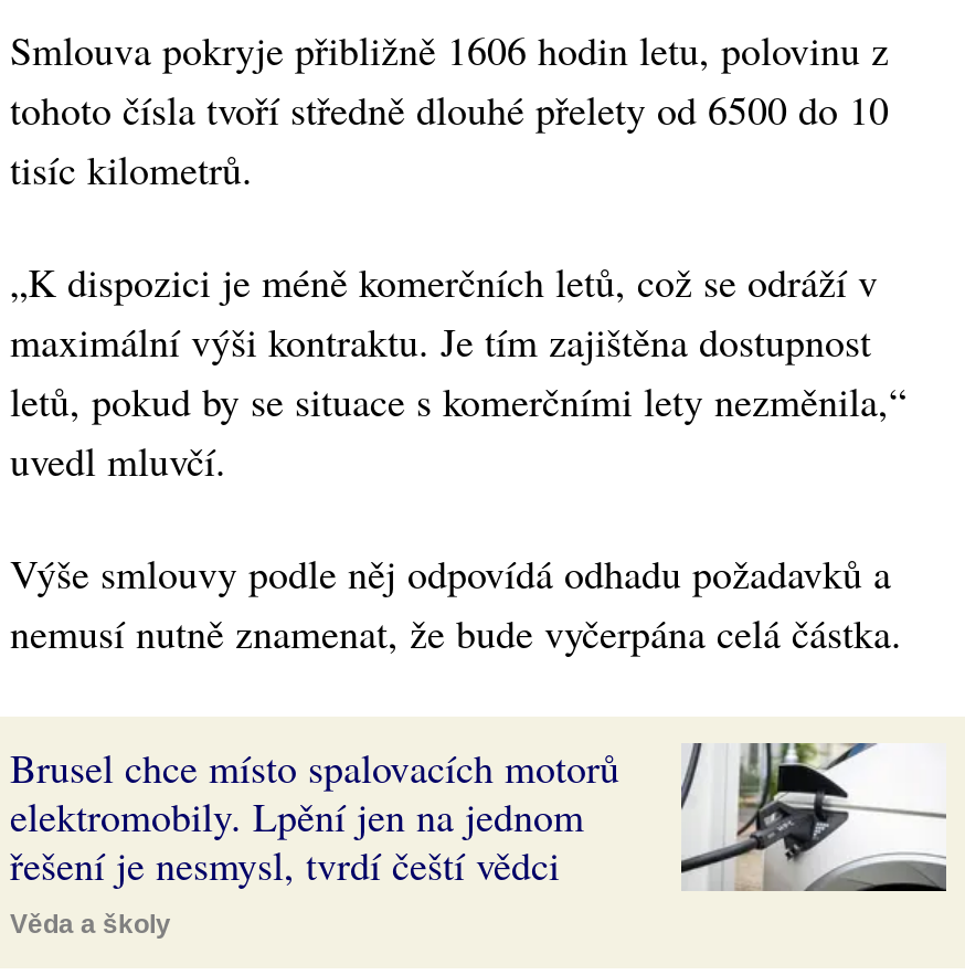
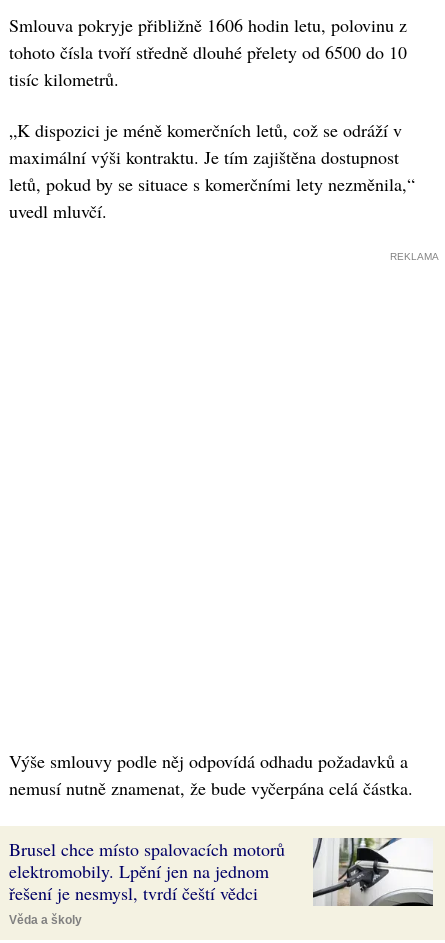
+ REKLAMA
